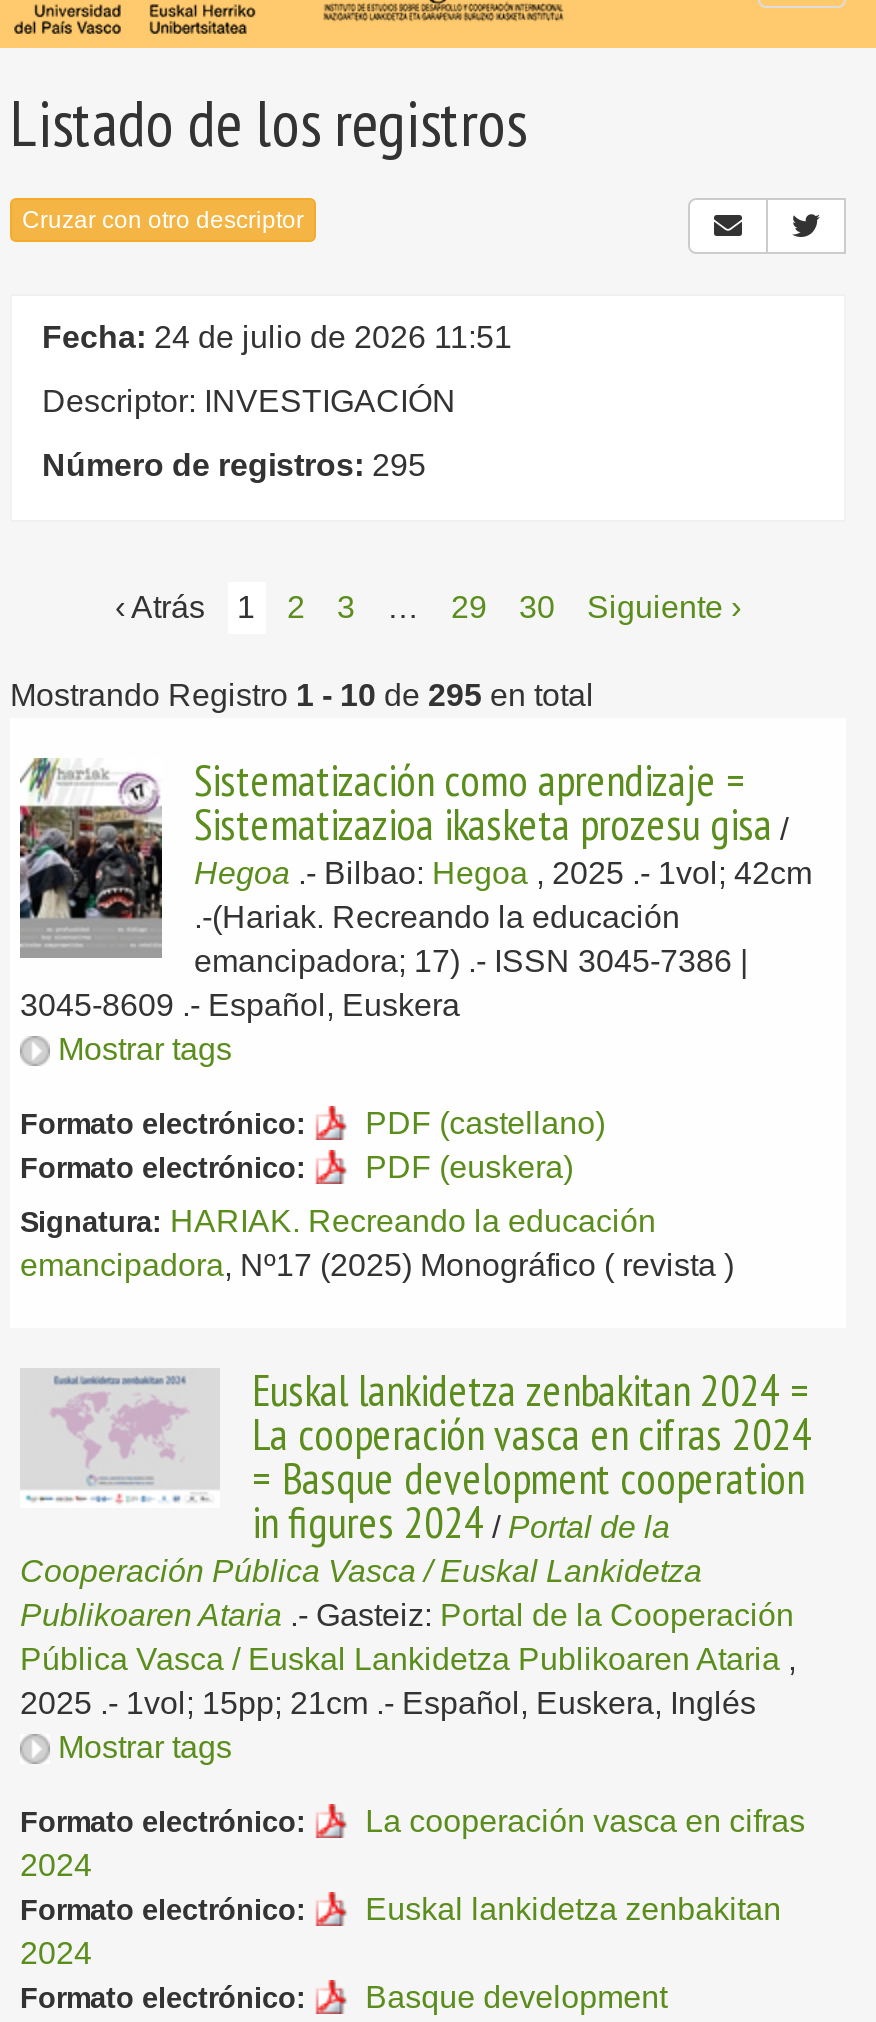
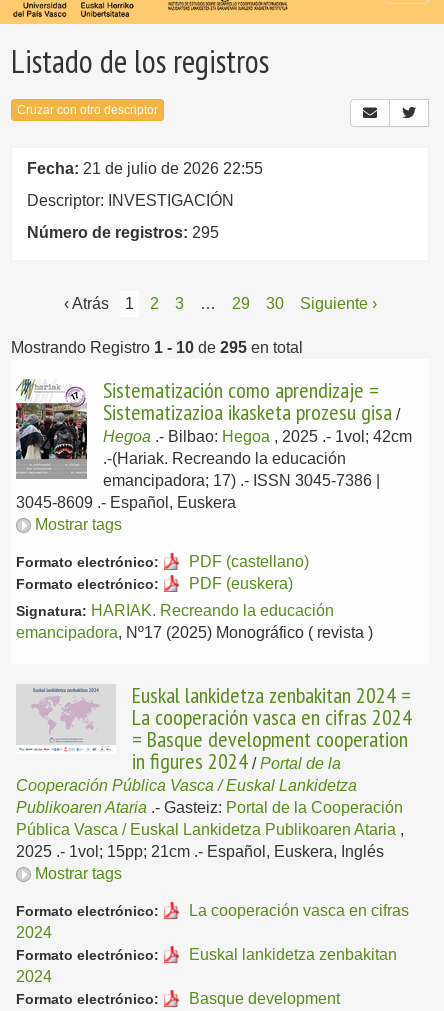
- Fecha: 24 de julio de 2026 11:51
+ Fecha: 21 de julio de 2026 22:55
